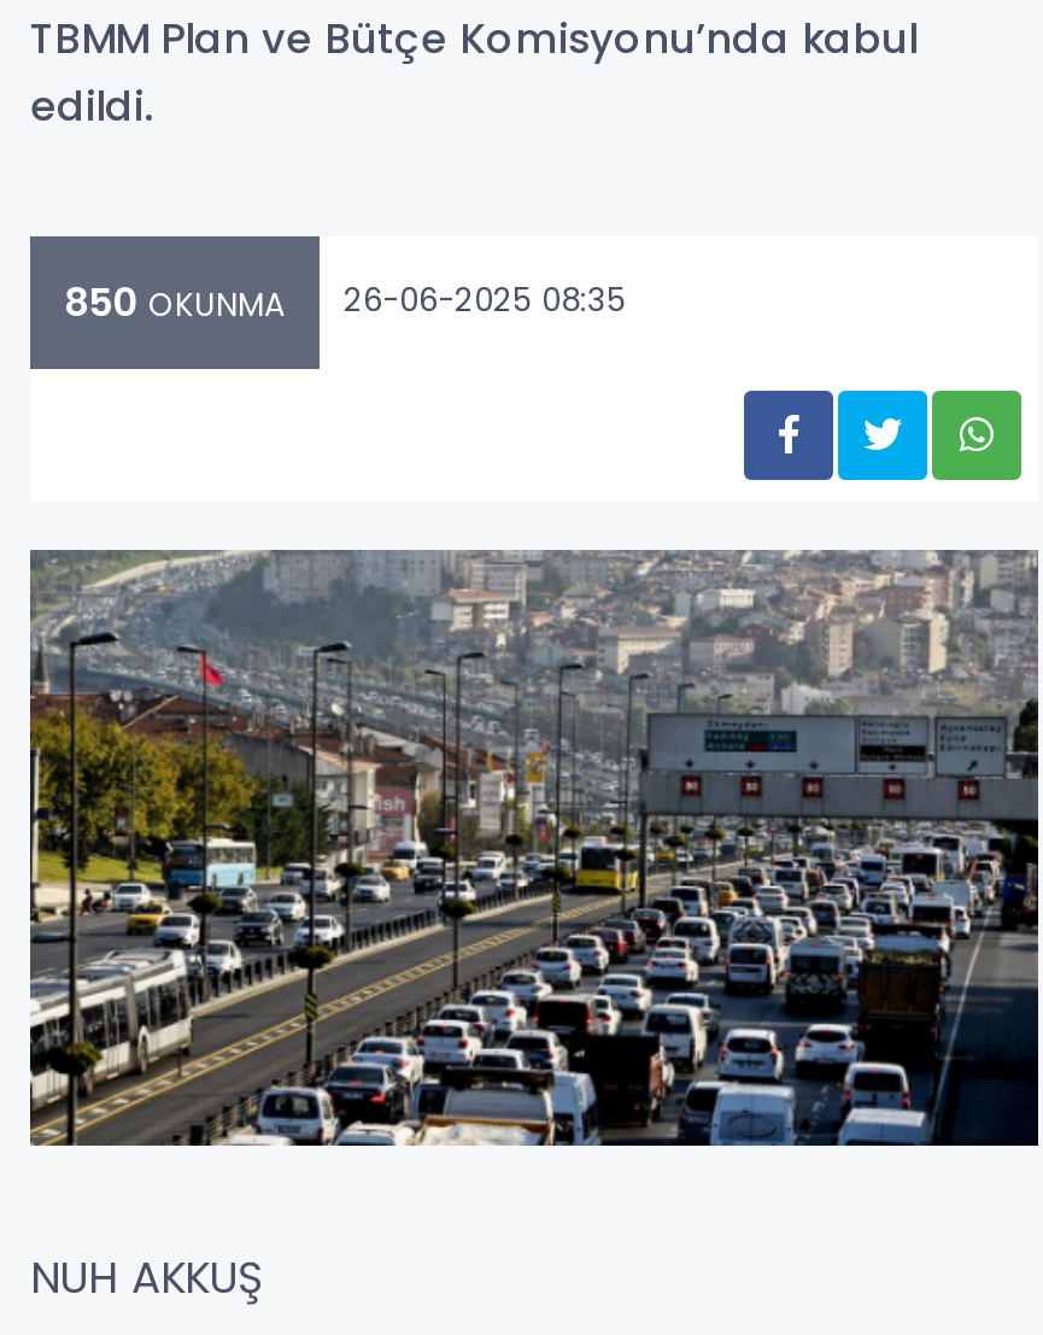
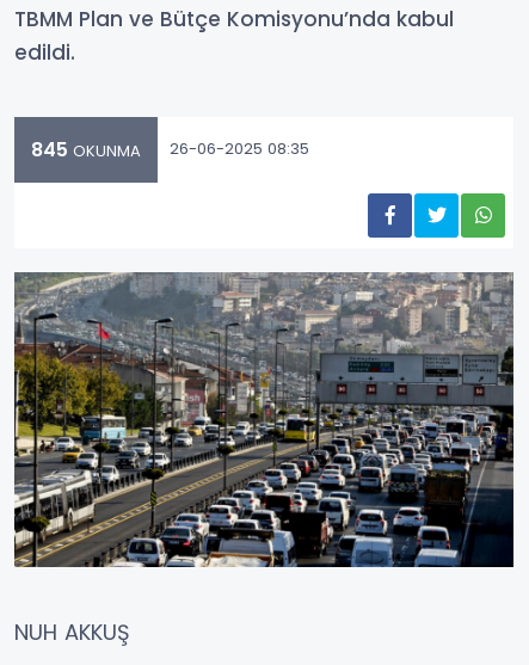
- 850 OKUNMA 26-06-2025 08:35
+ 845 OKUNMA 26-06-2025 08:35
